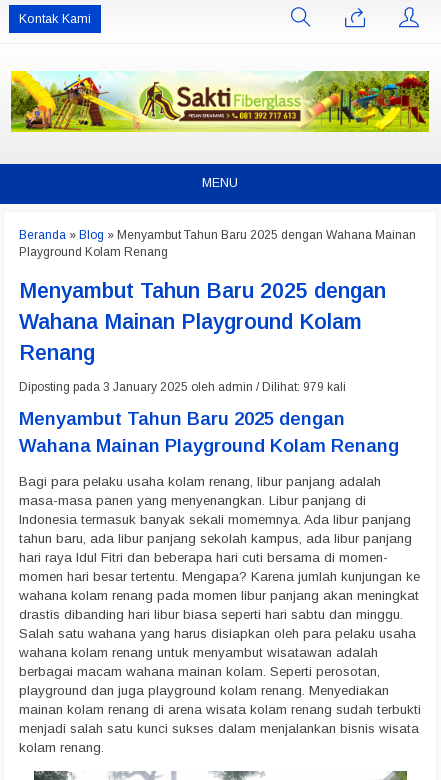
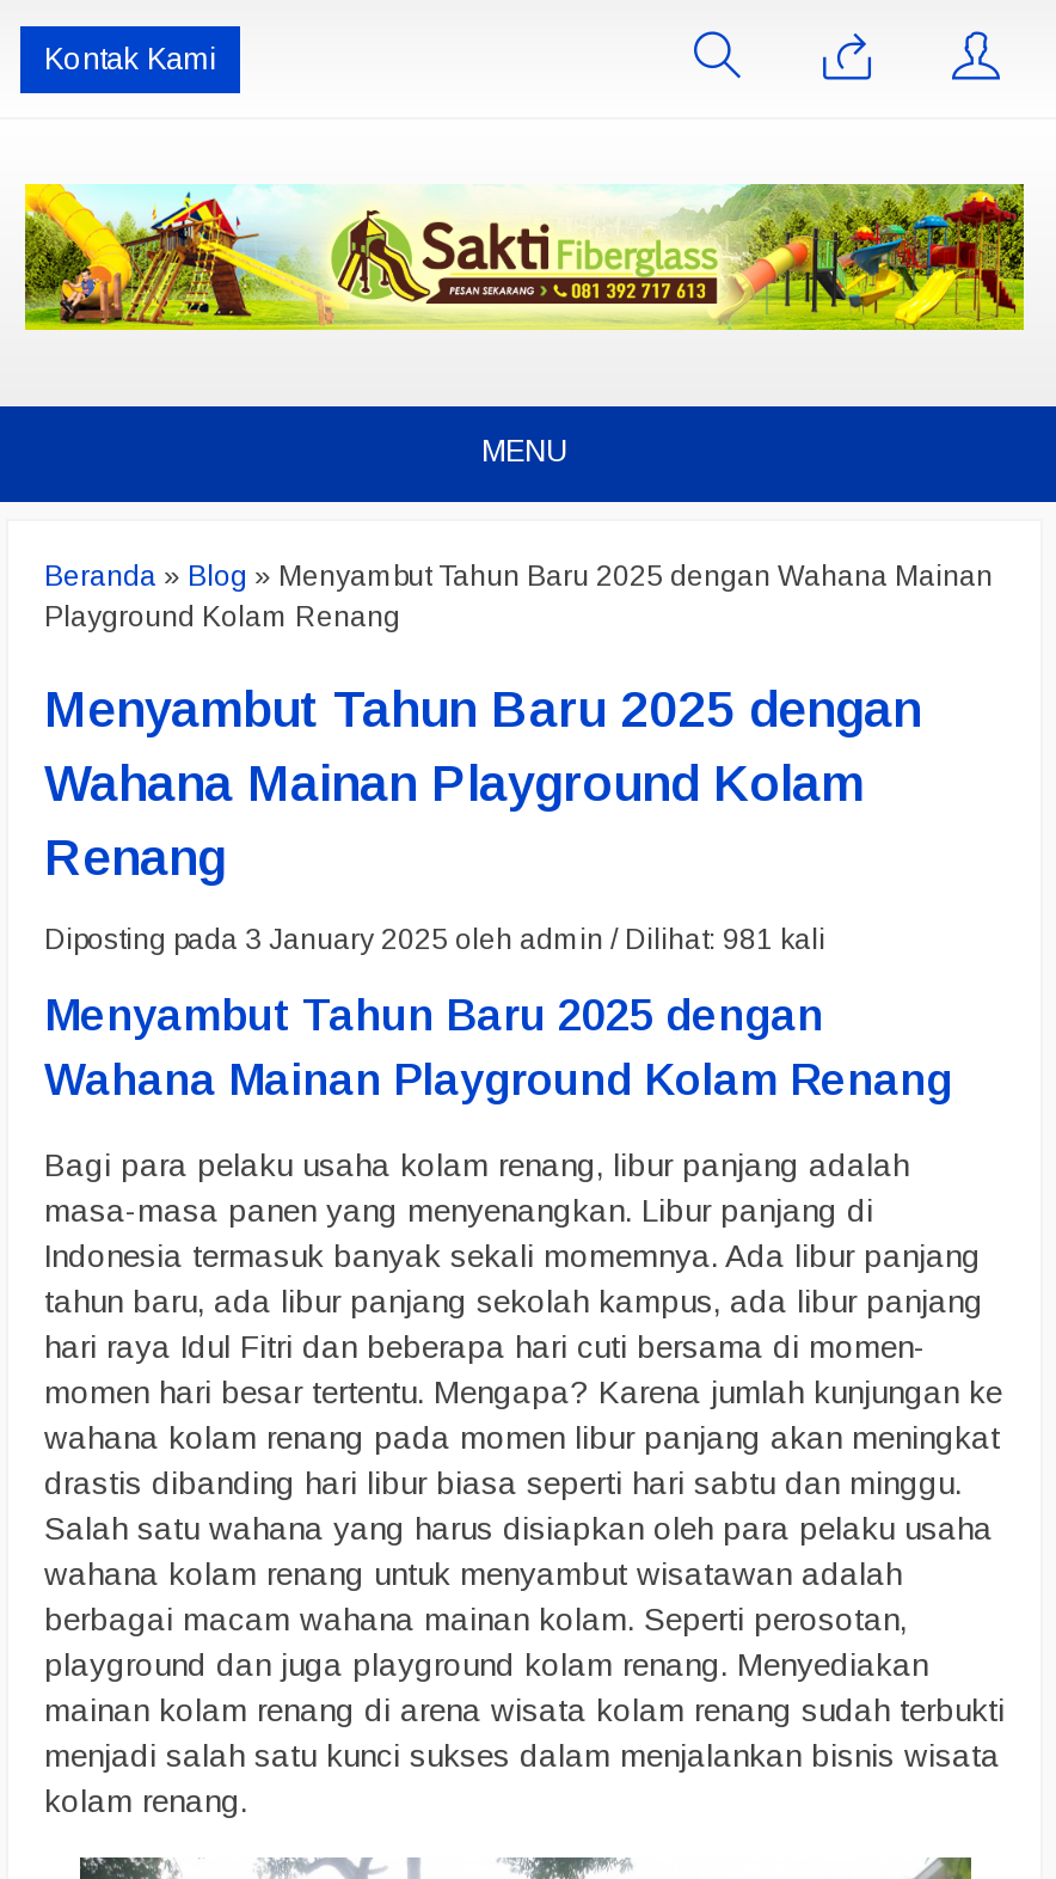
- Diposting pada 3 January 2025 oleh admin / Dilihat: 979 kali
+ Diposting pada 3 January 2025 oleh admin / Dilihat: 981 kali
